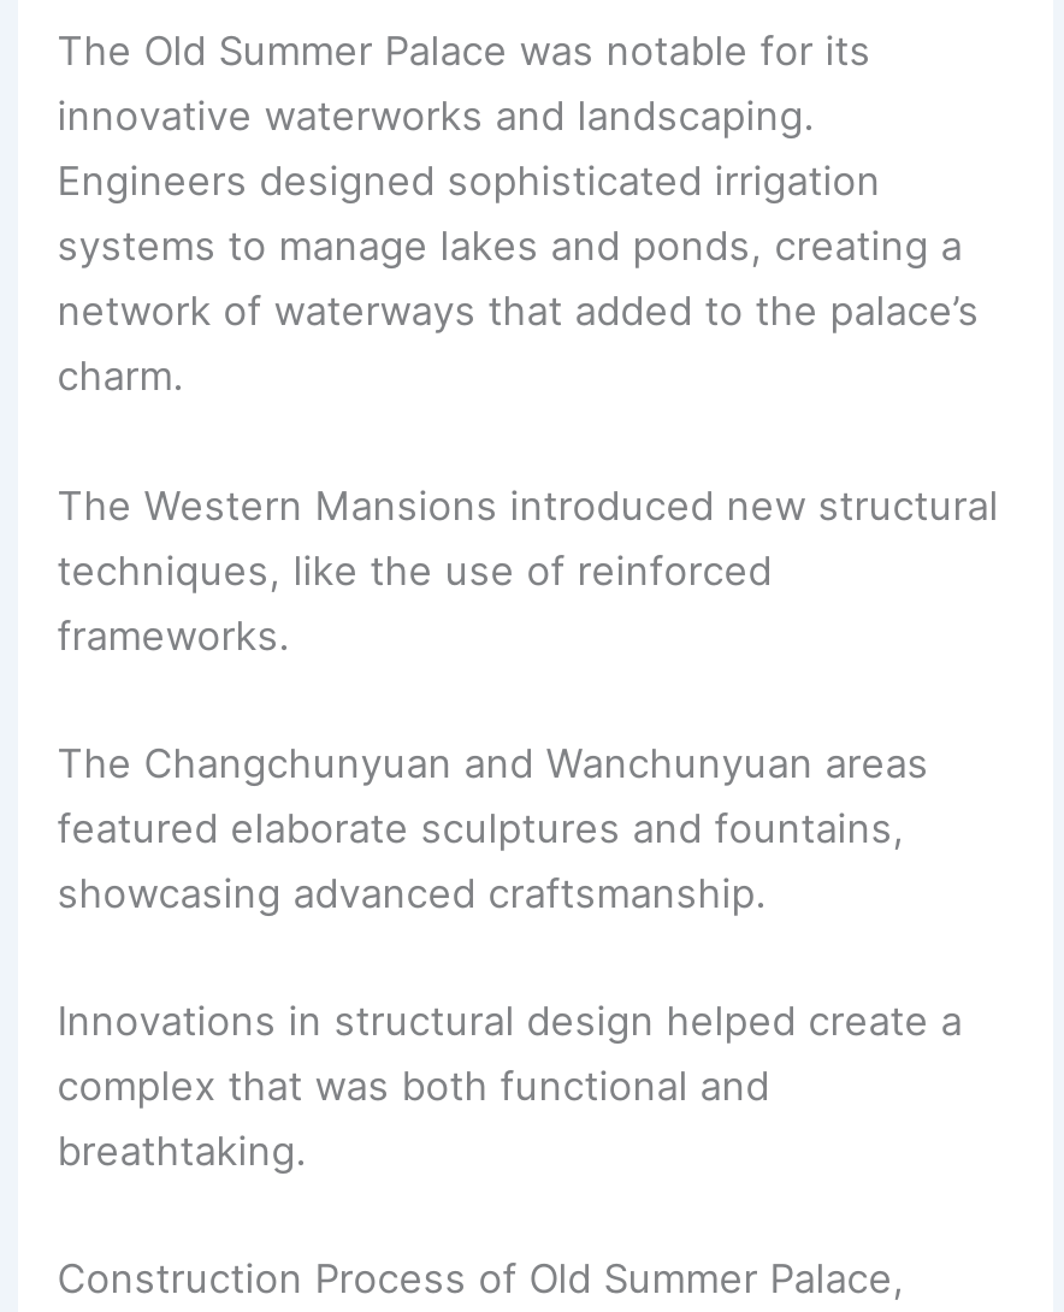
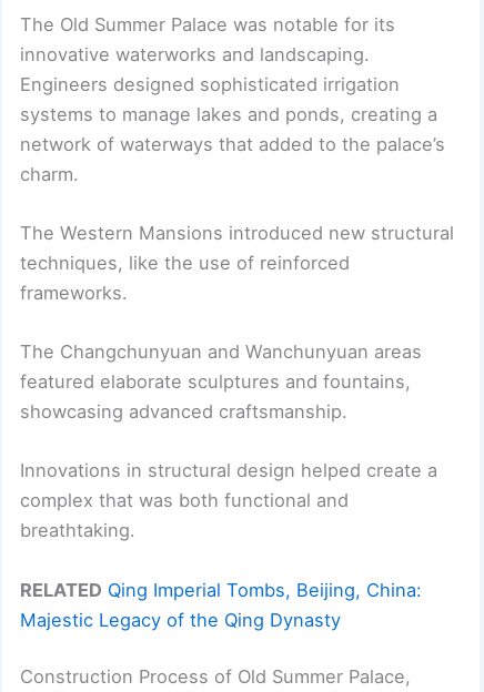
+ RELATED Qing Imperial Tombs, Beijing, China:
+ Majestic Legacy of the Qing Dynasty
